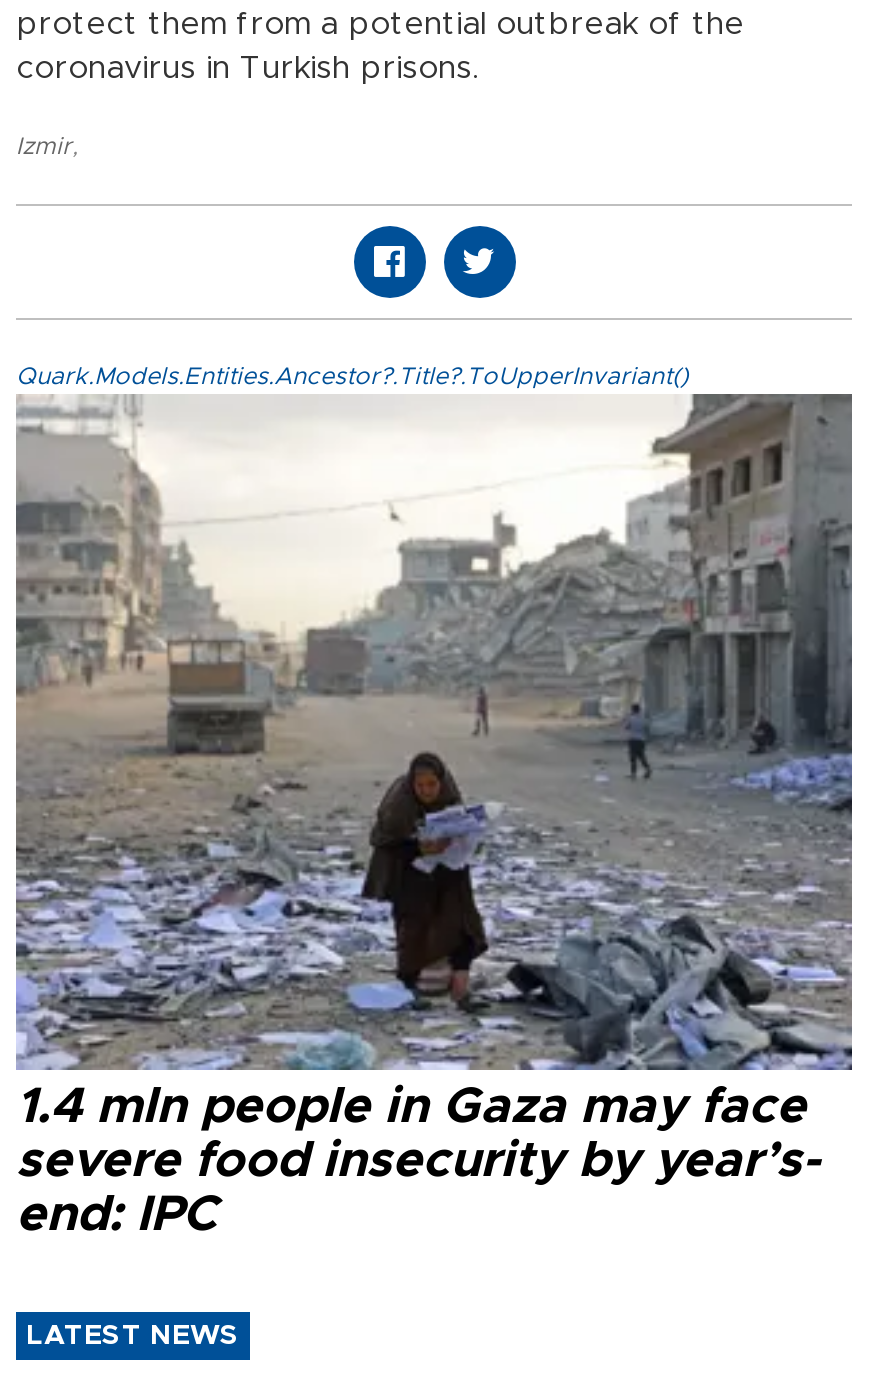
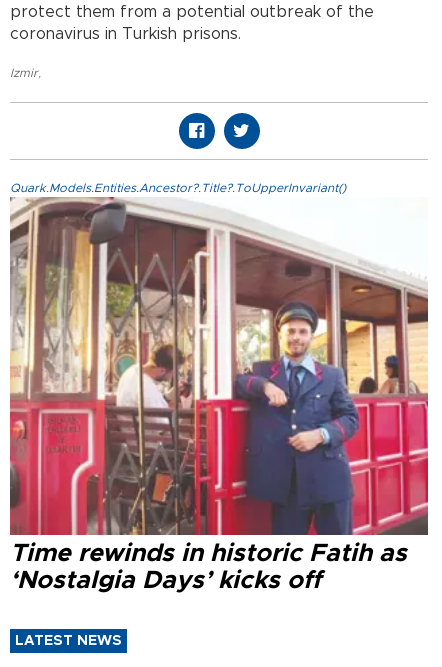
- [image]
- 1.4 mln people in Gaza may face
- severe food insecurity by year’s-
- end: IPC
+ [image]
+ Time rewinds in historic Fatih as
+ ‘Nostalgia Days’ kicks off
